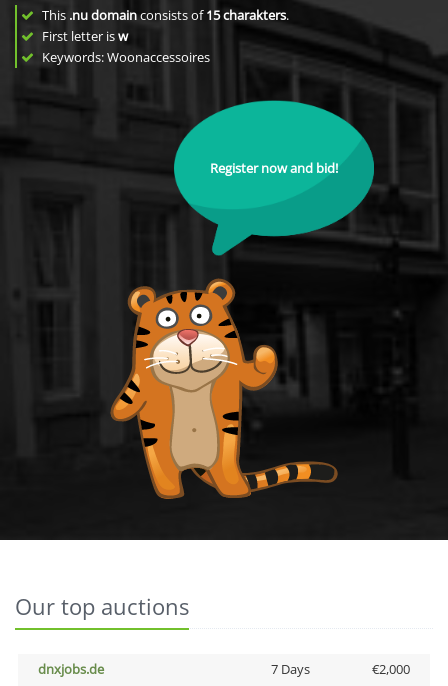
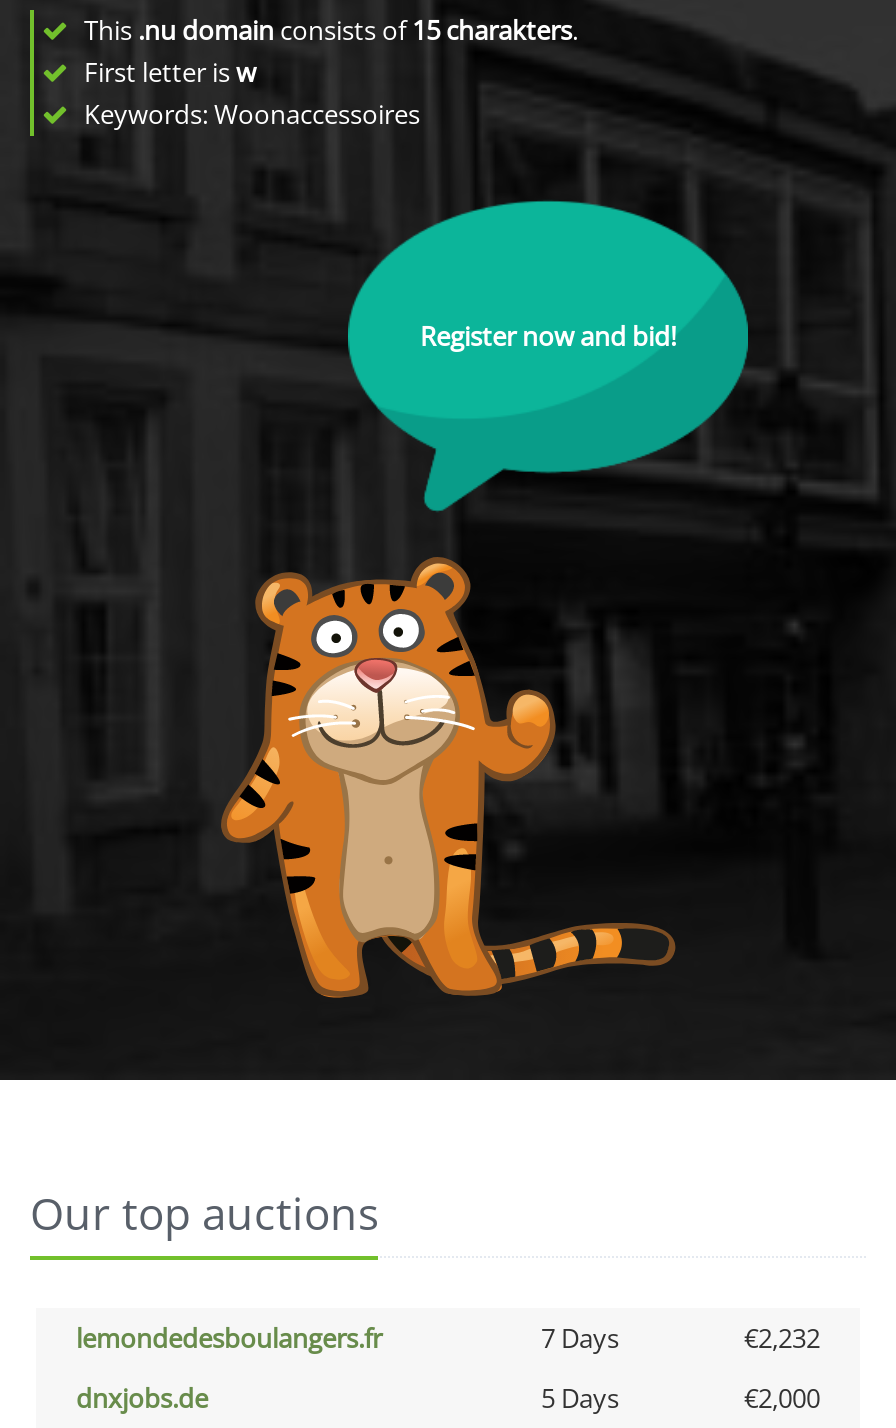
+ lemondedesboulangers.fr
+ 7 Days
+ €2,232

- 7 Days
+ 5 Days
